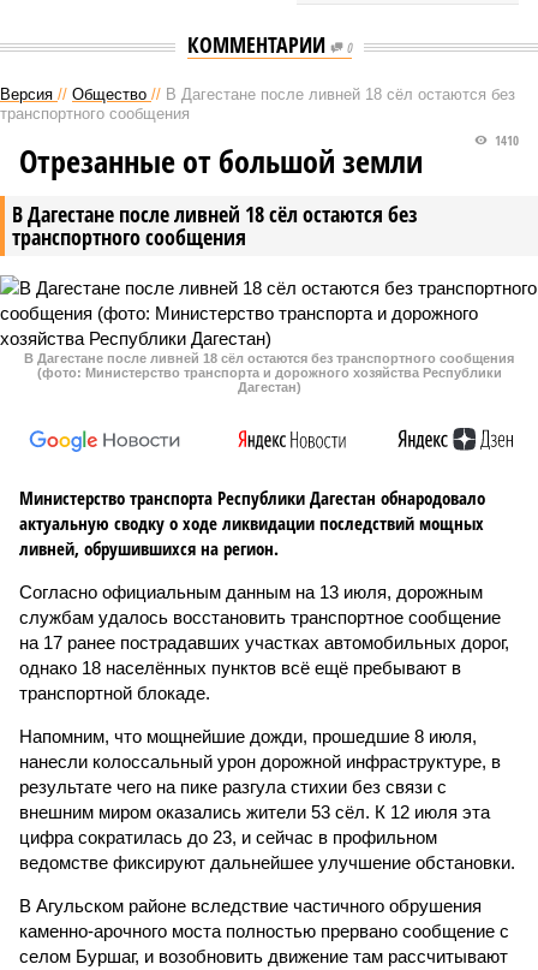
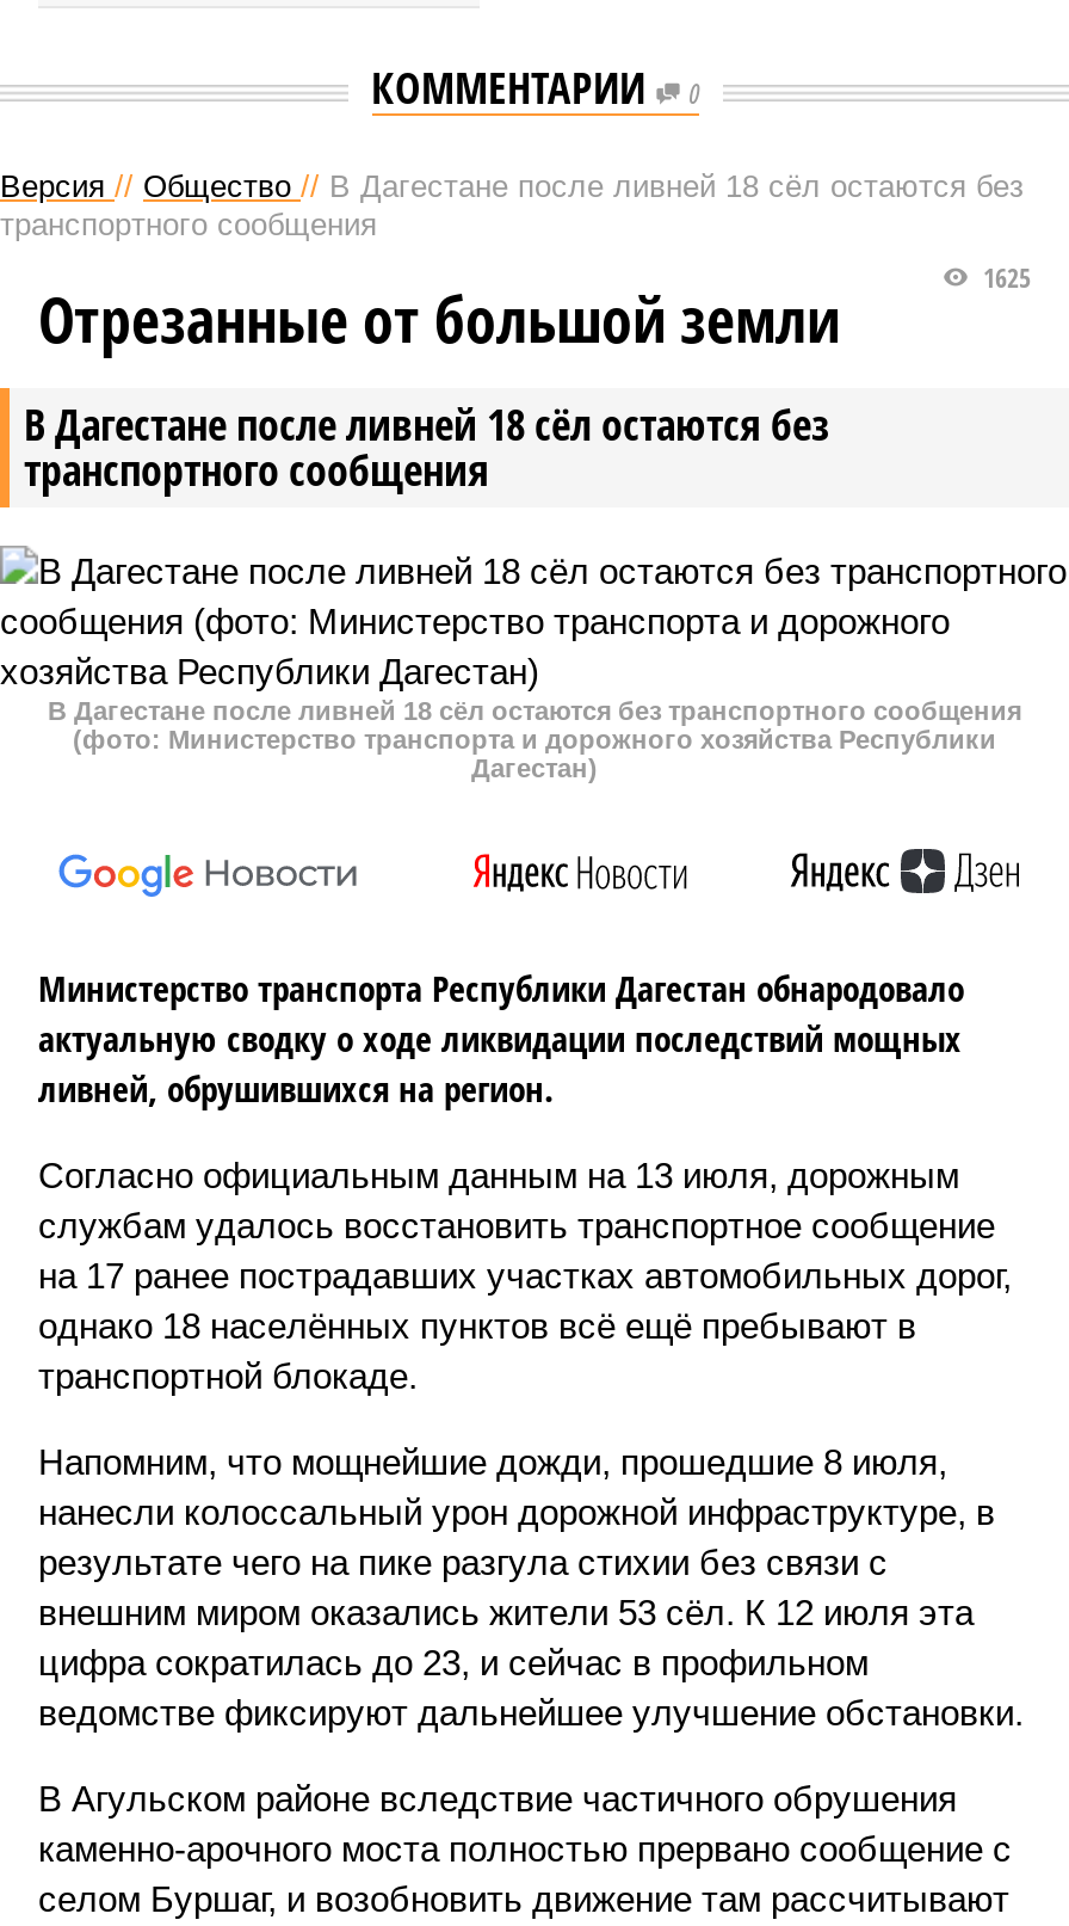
- 1410
+ 1625
